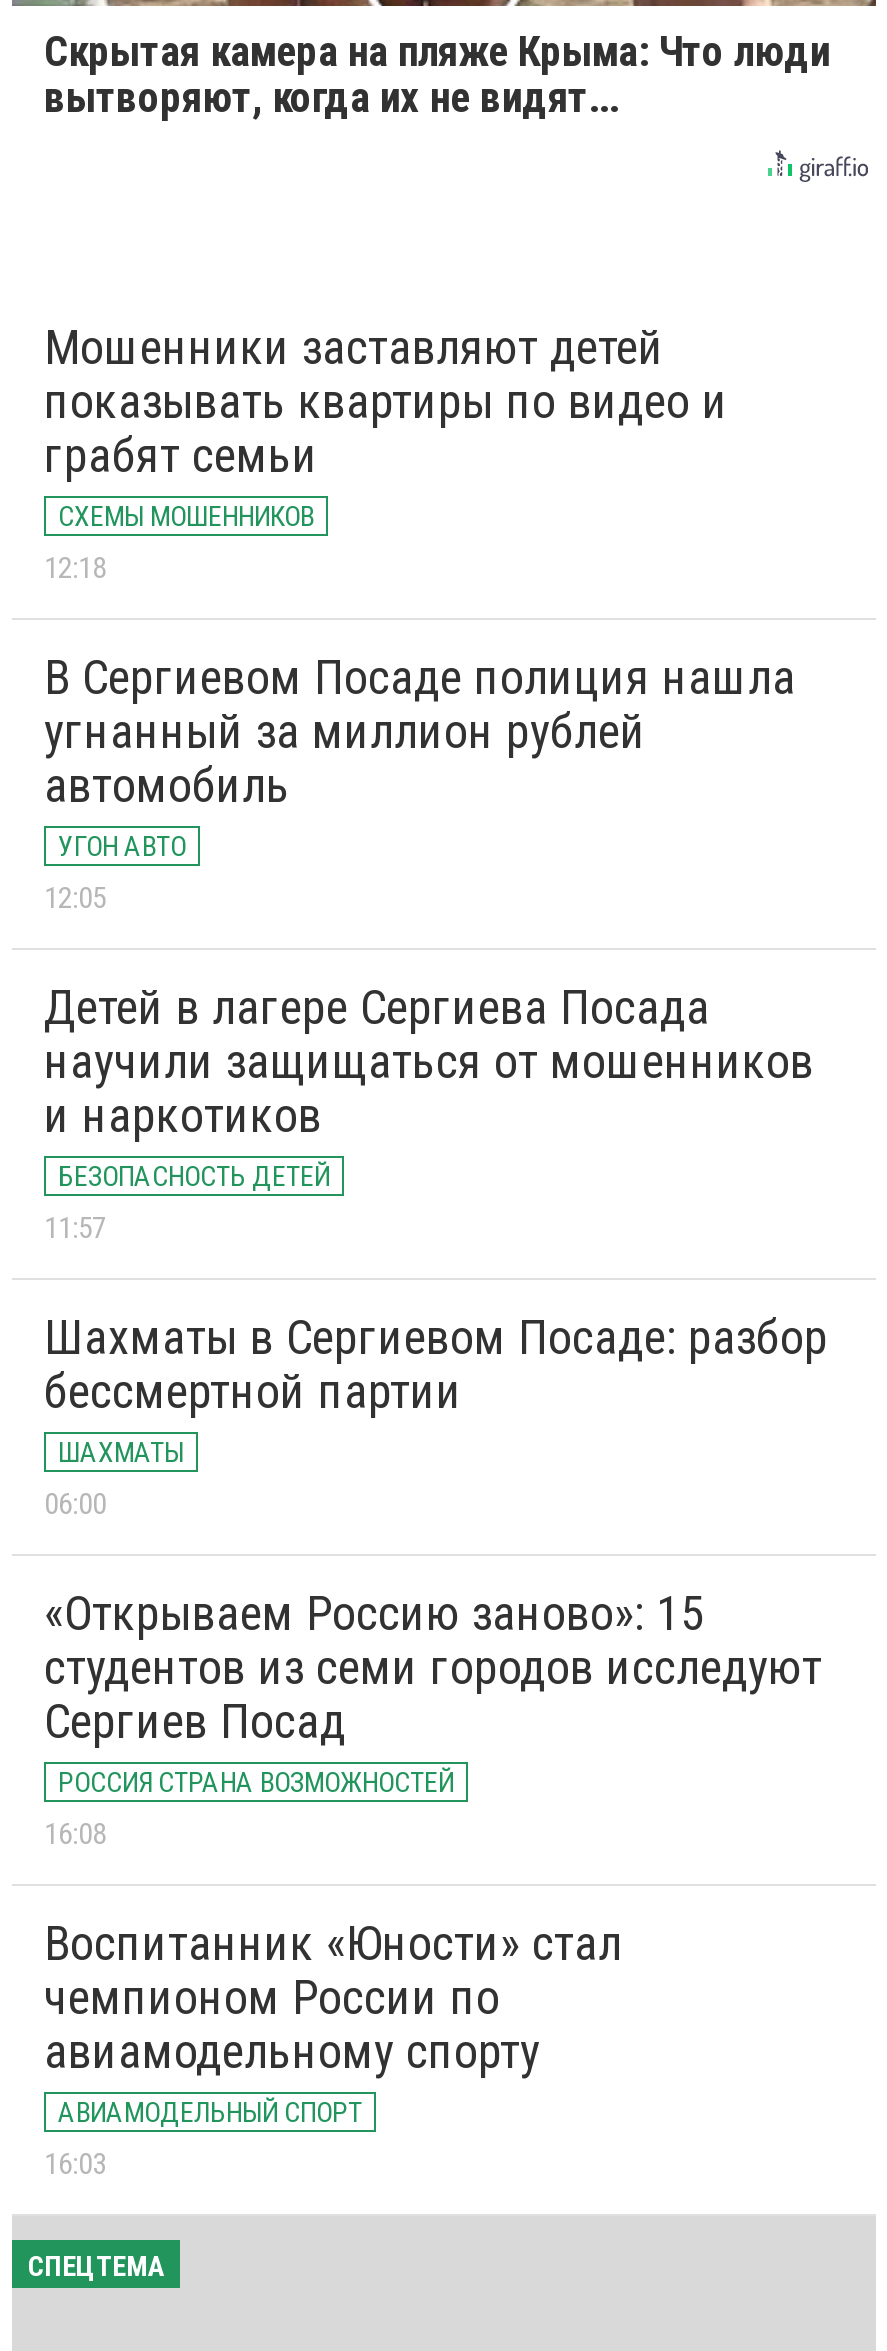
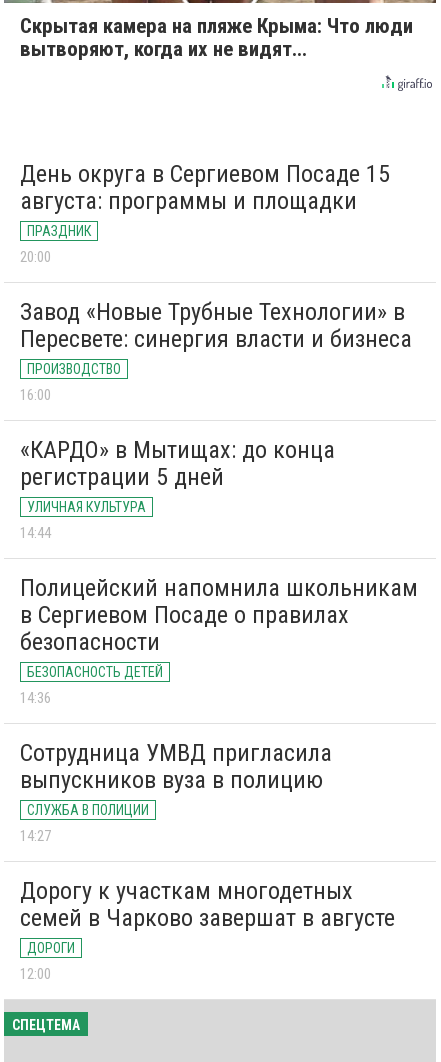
- Мошенники заставляют детей
- показывать квартиры по видео и
- грабят семьи
- СХЕМЫ МОШЕННИКОВ
- 12:18
- В Сергиевом Посаде полиция нашла
- угнанный за миллион рублей
- автомобиль
- УГОН АВТО
- 12:05
- Детей в лагере Сергиева Посада
- научили защищаться от мошенников
- и наркотиков
+ День округа в Сергиевом Посаде 15
+ августа: программы и площадки
+ ПРАЗДНИК
+ 20:00
+ Завод «Новые Трубные Технологии» в
+ Пересвете: синергия власти и бизнеса
+ ПРОИЗВОДСТВО
+ 16:00
+ «КАРДО» в Мытищах: до конца
+ регистрации 5 дней
+ УЛИЧНАЯ КУЛЬТУРА
+ 14:44
+ Полицейский напомнила школьникам
+ в Сергиевом Посаде о правилах
+ безопасности

moved down: БЕЗОПАСНОСТЬ ДЕТЕЙ

- 11:57
- Шахматы в Сергиевом Посаде: разбор
- бессмертной партии
- ШАХМАТЫ
- 06:00
- «Открываем Россию заново»: 15
- студентов из семи городов исследуют
- Сергиев Посад
- РОССИЯ СТРАНА ВОЗМОЖНОСТЕЙ
- 16:08
- Воспитанник «Юности» стал
- чемпионом России по
- авиамодельному спорту
- АВИАМОДЕЛЬНЫЙ СПОРТ
- 16:03
+ 14:36
+ Сотрудница УМВД пригласила
+ выпускников вуза в полицию
+ СЛУЖБА В ПОЛИЦИИ
+ 14:27
+ Дорогу к участкам многодетных
+ семей в Чарково завершат в августе
+ ДОРОГИ
+ 12:00
